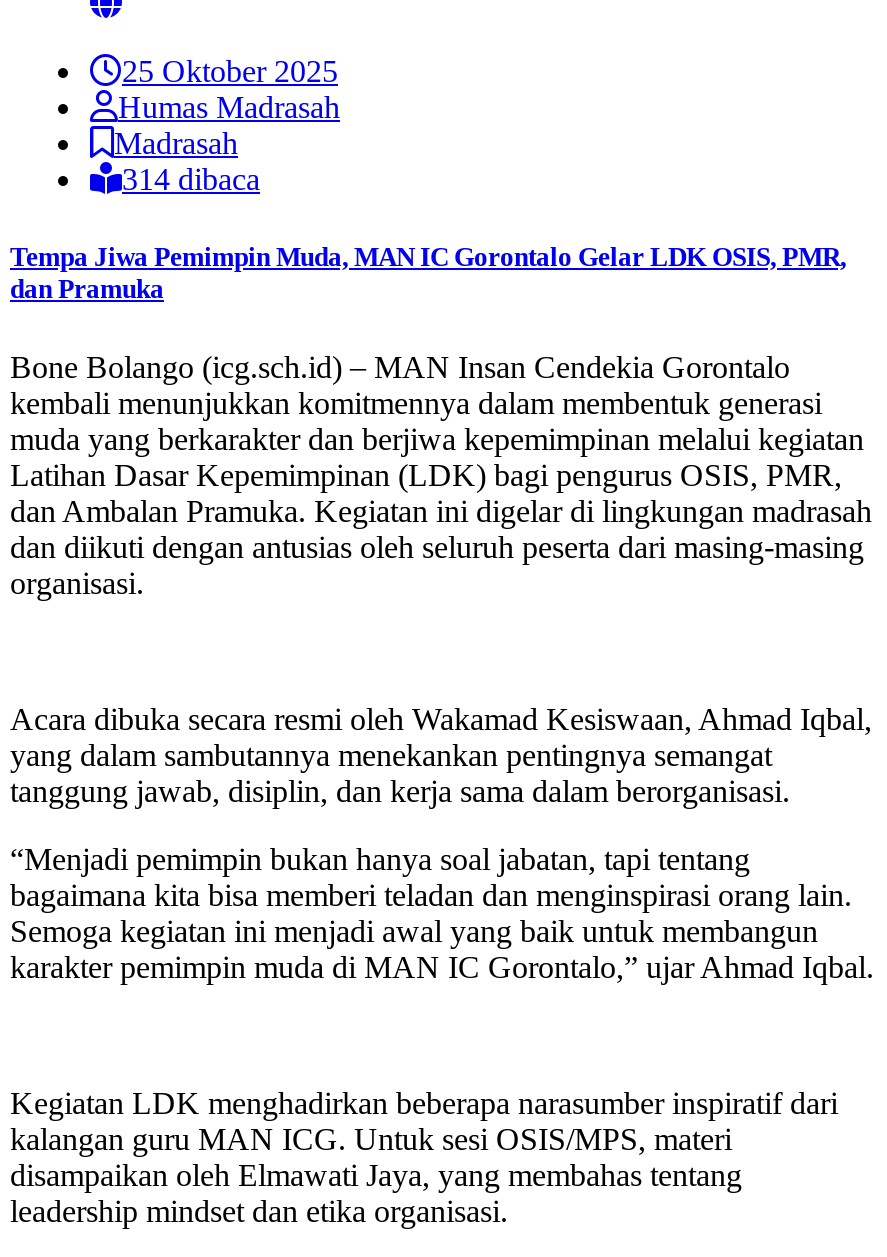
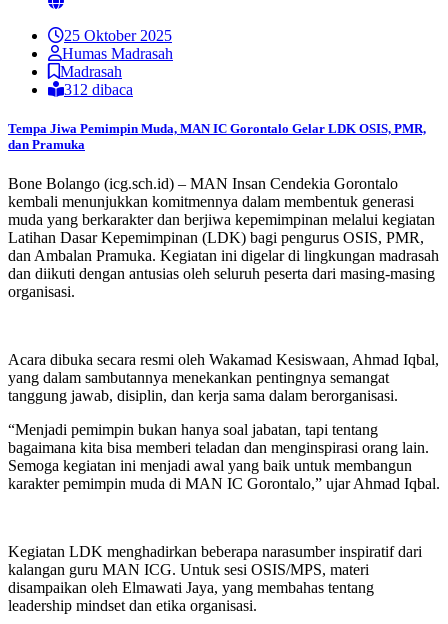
- 314 dibaca
+ 312 dibaca
